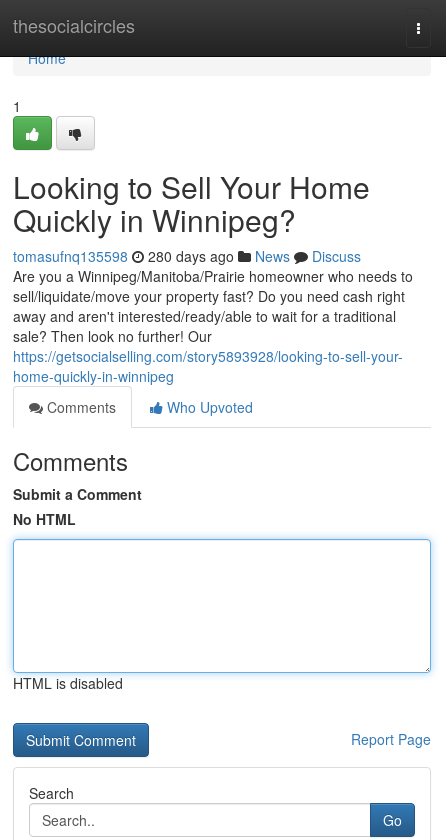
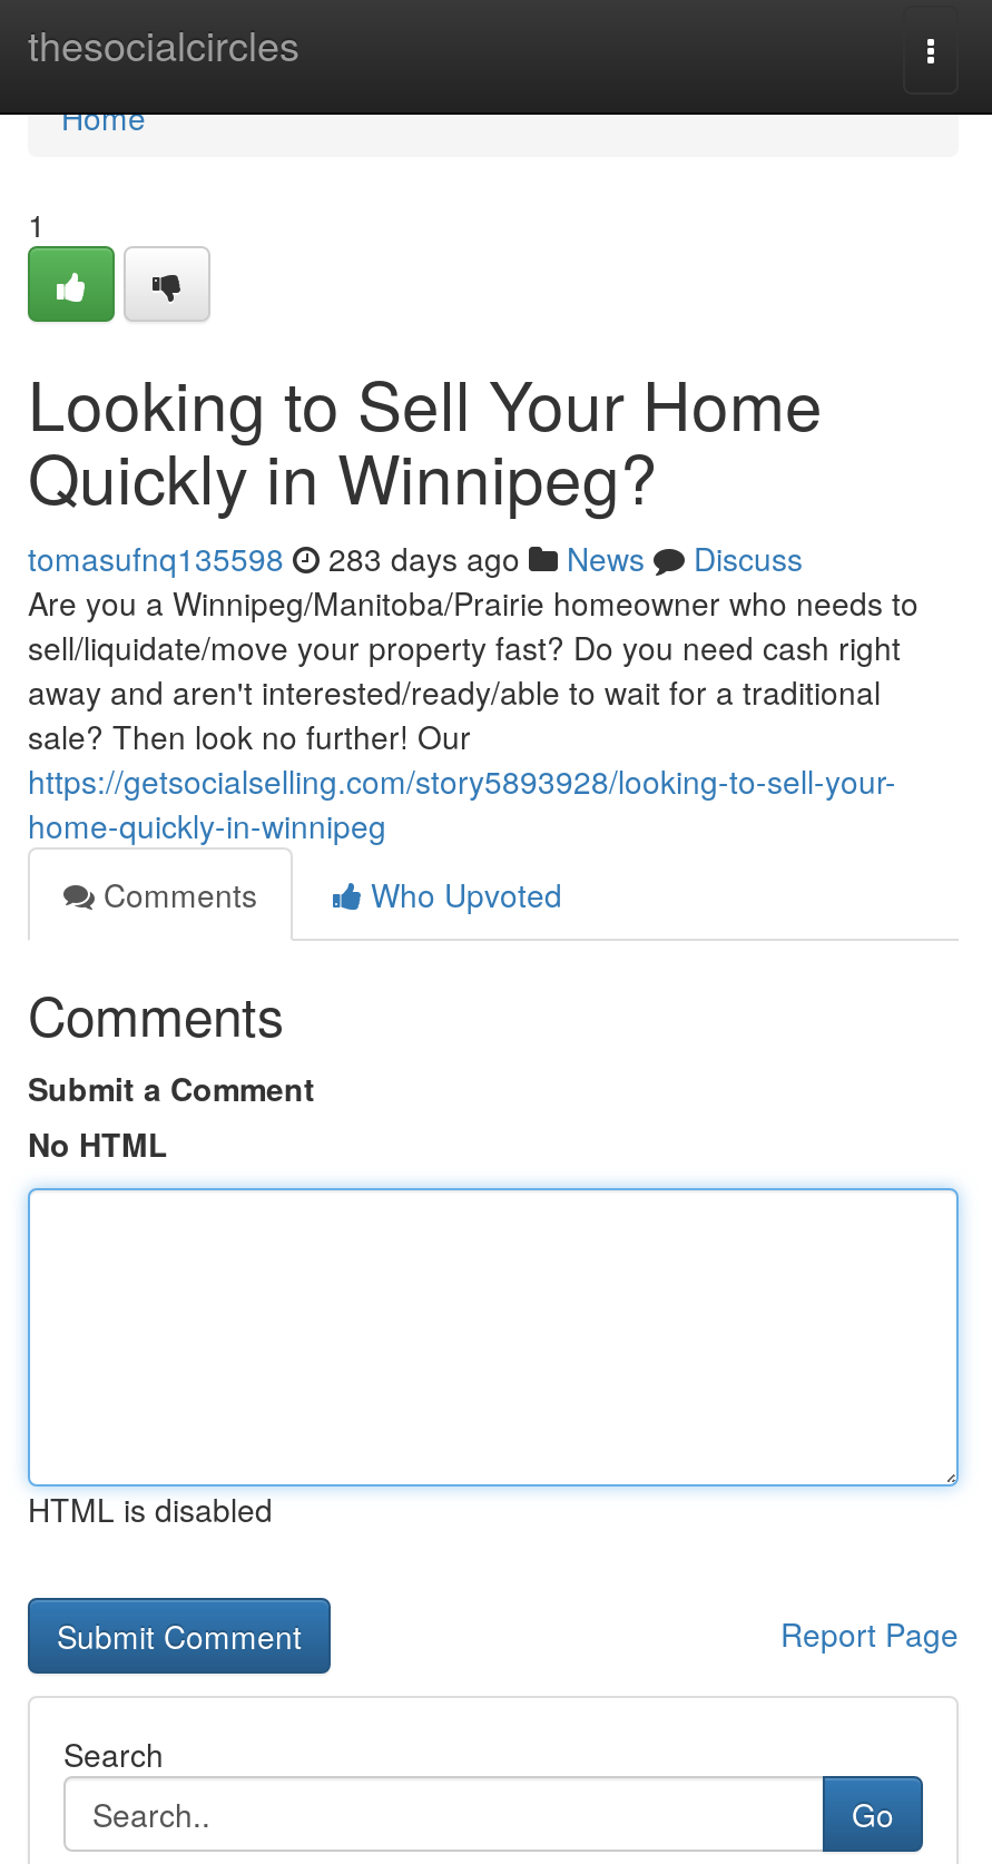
- tomasufnq135598 280 days ago News Discuss
+ tomasufnq135598 283 days ago News Discuss
